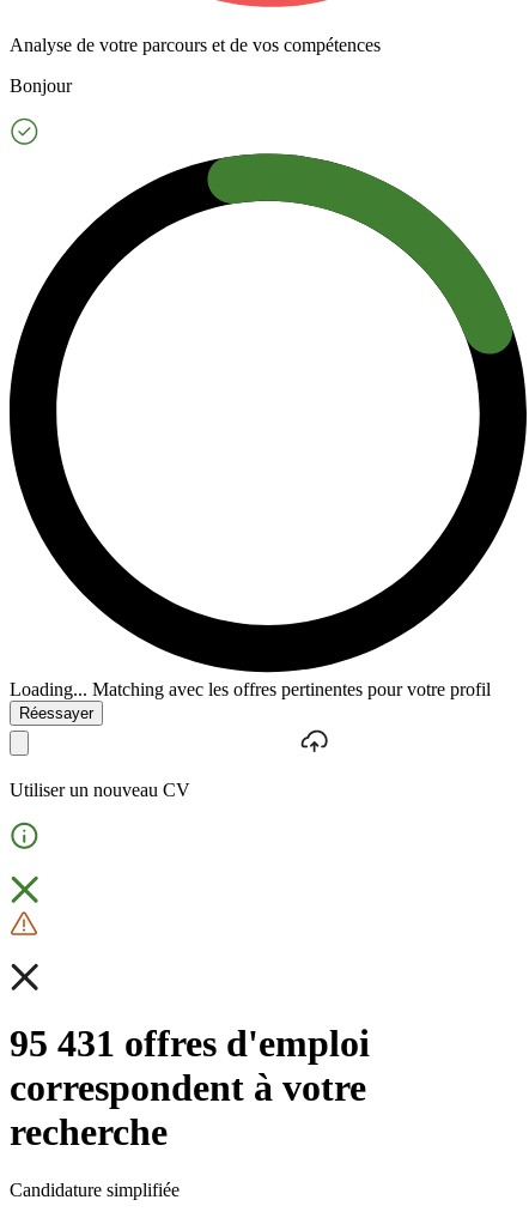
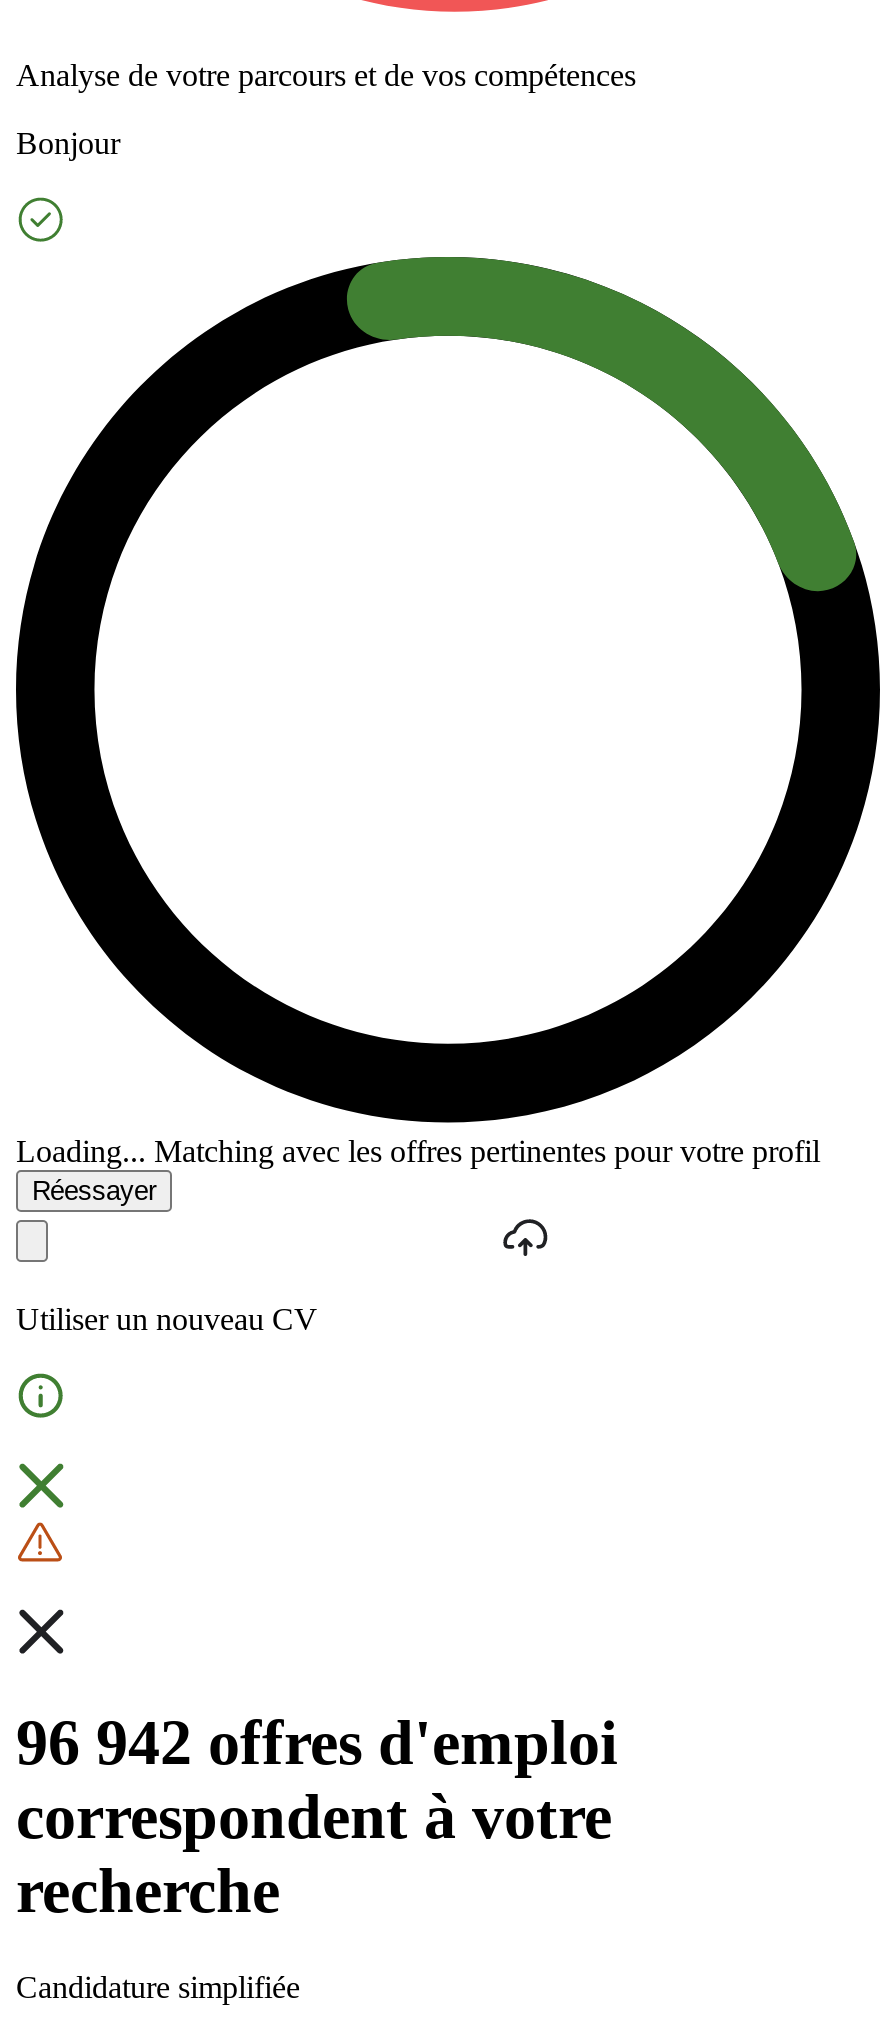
- 95 431 offres d'emploi
+ 96 942 offres d'emploi
